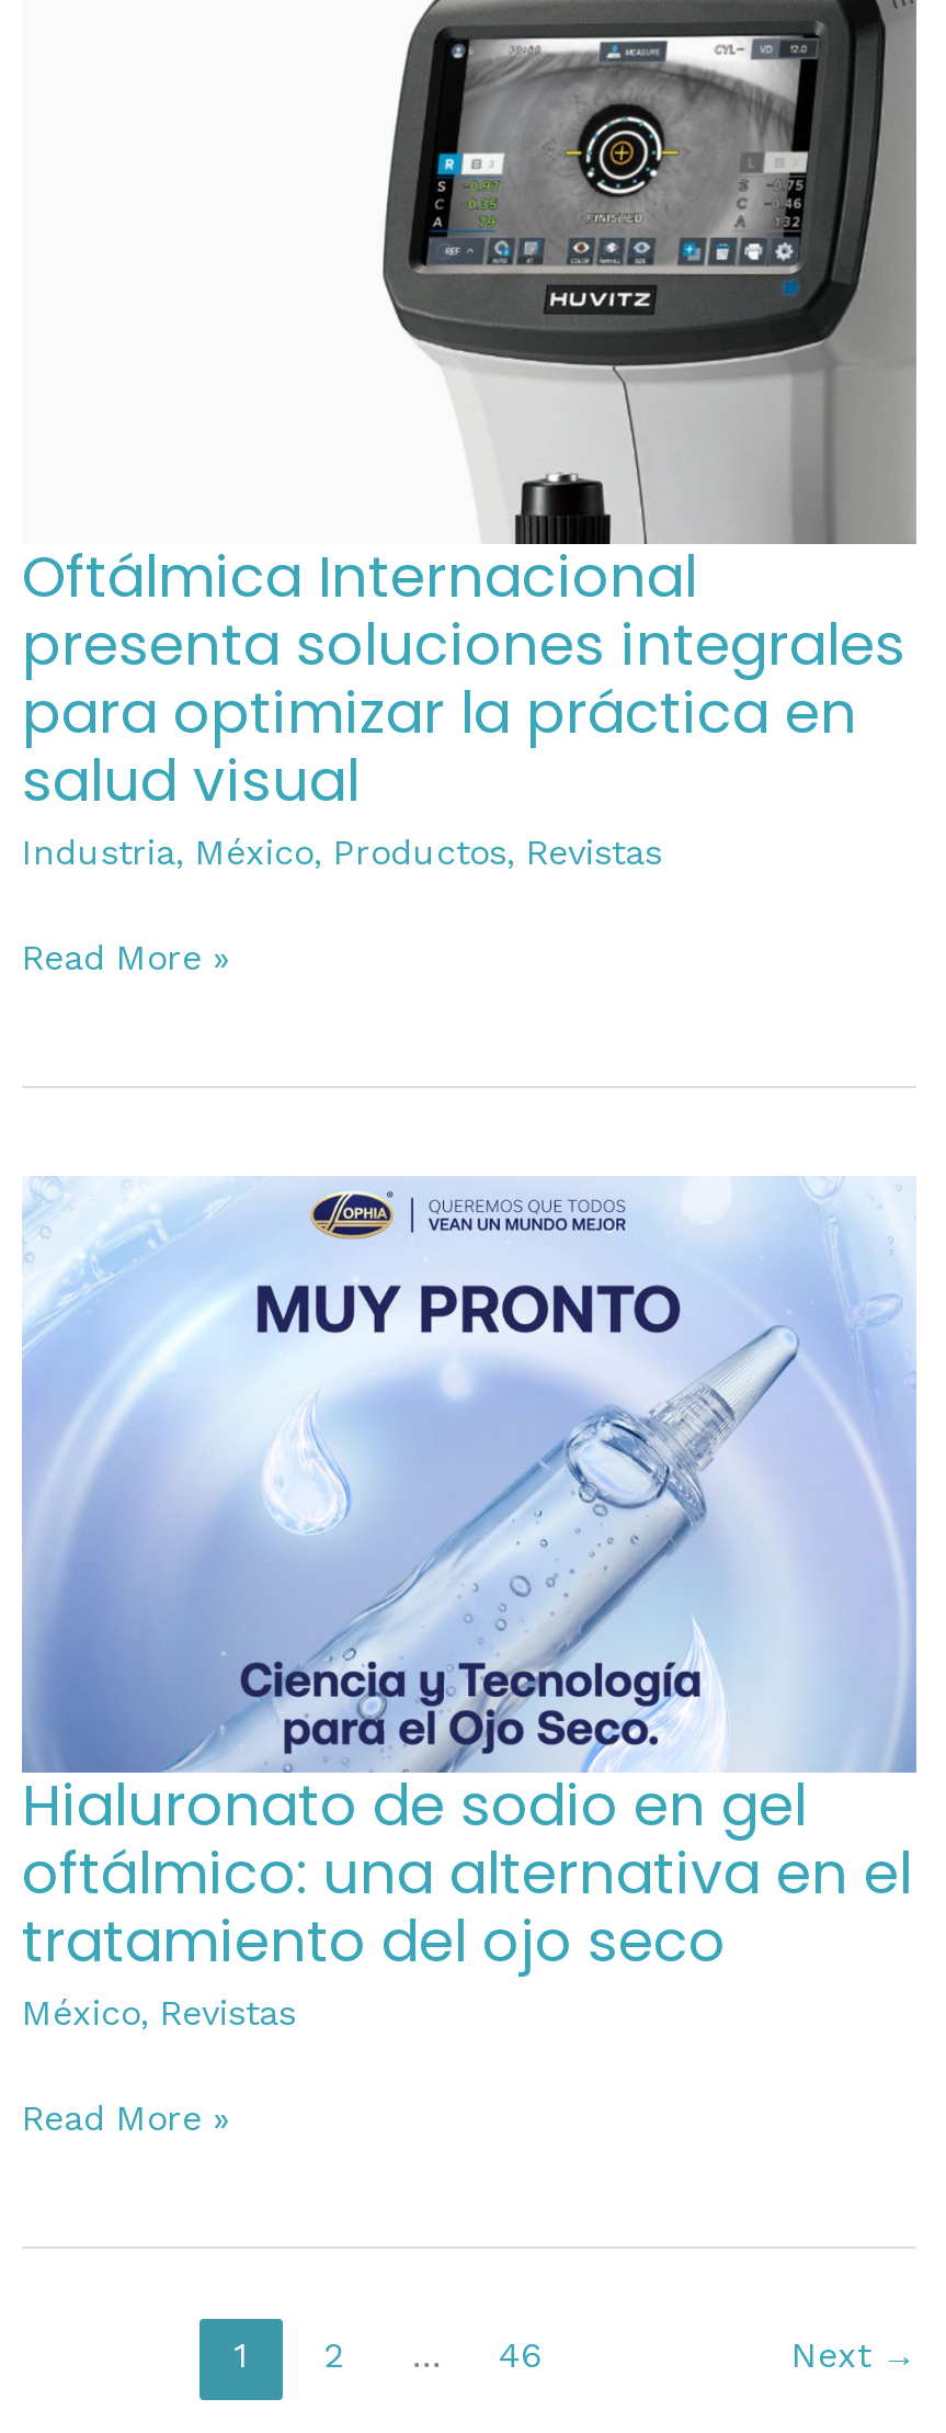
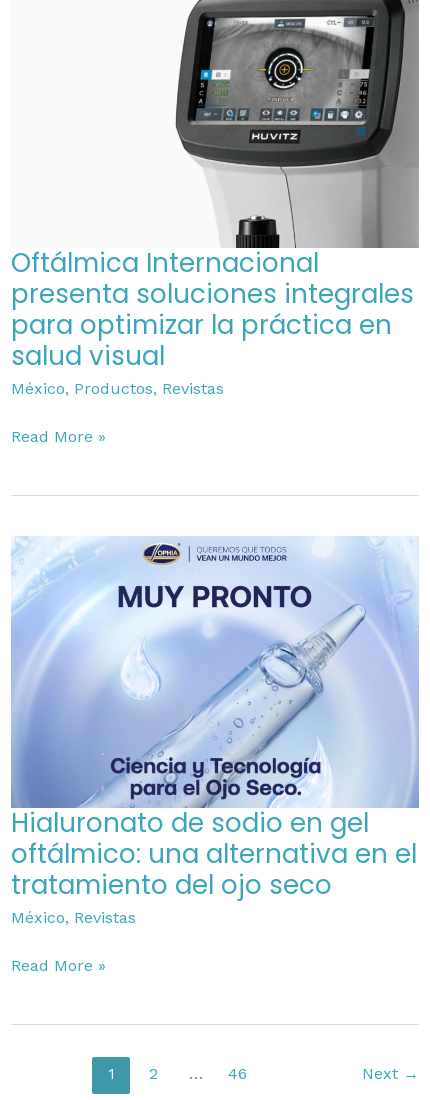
- Industria, México, Productos, Revistas
+ México, Productos, Revistas
